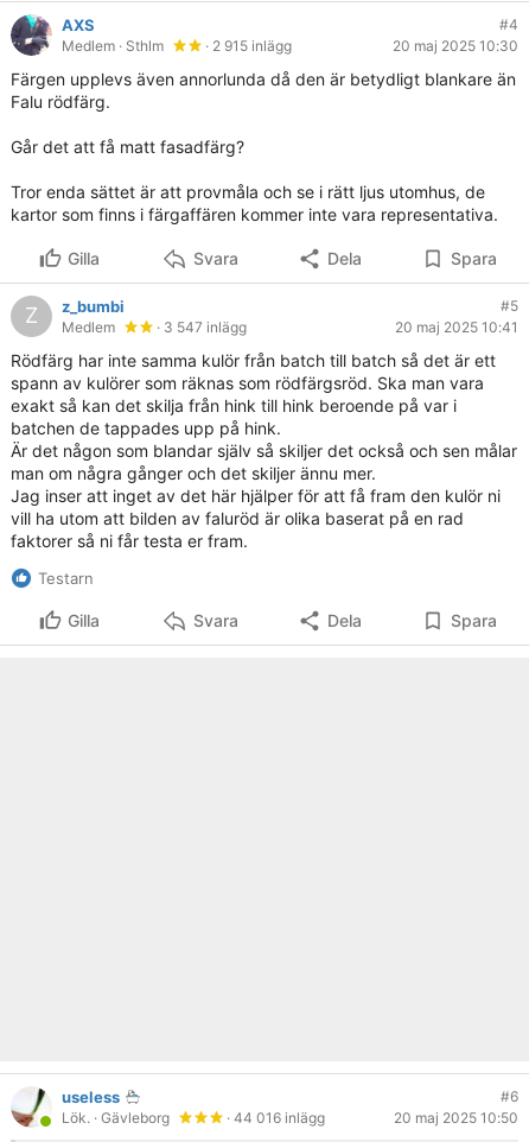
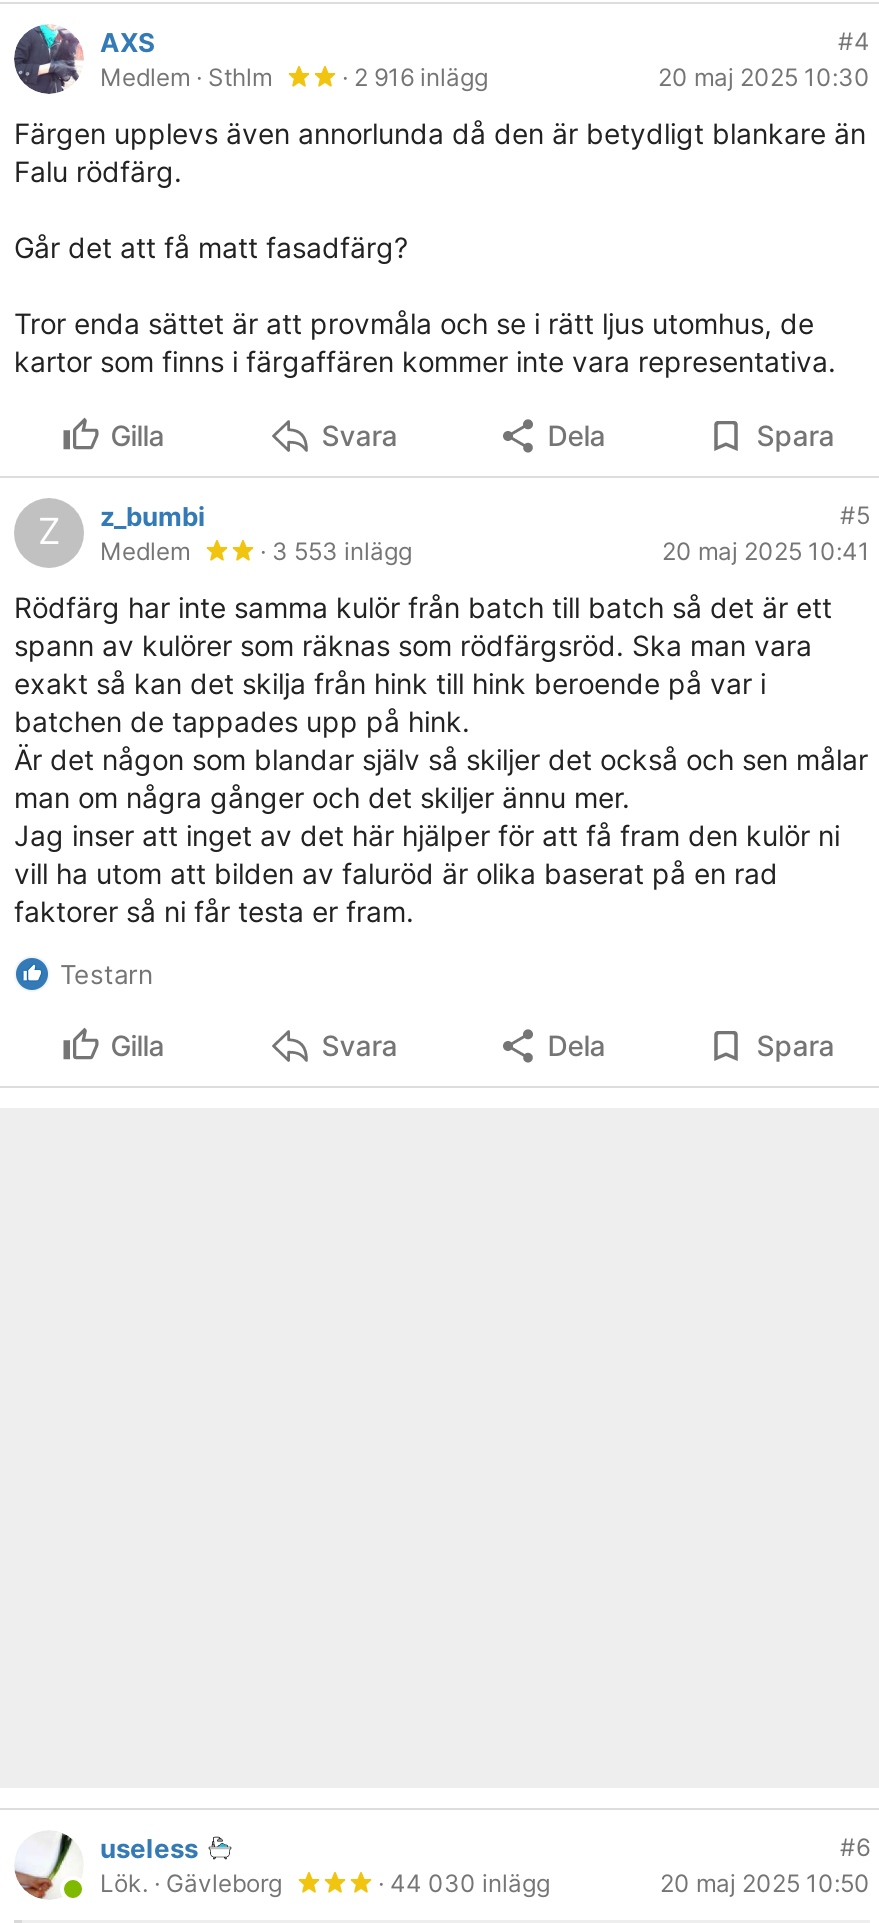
- · 2 915 inlägg
+ · 2 916 inlägg

- · 3 547 inlägg
+ · 3 553 inlägg

- · 44 016 inlägg
+ · 44 030 inlägg
